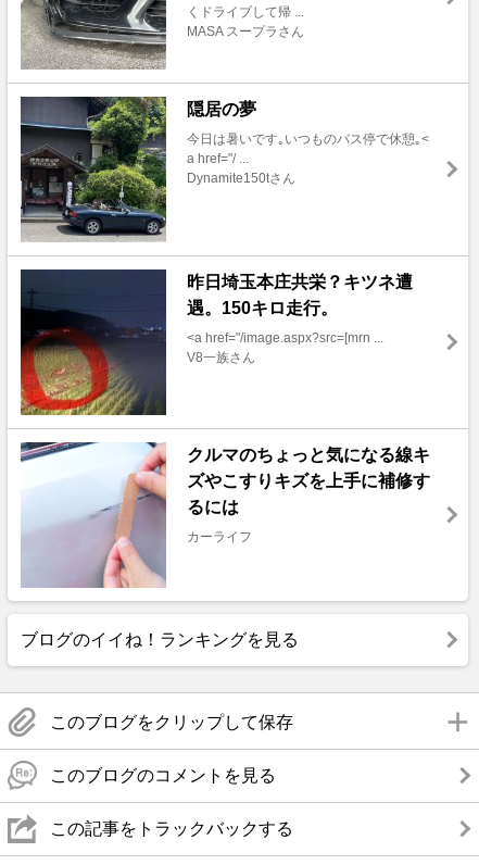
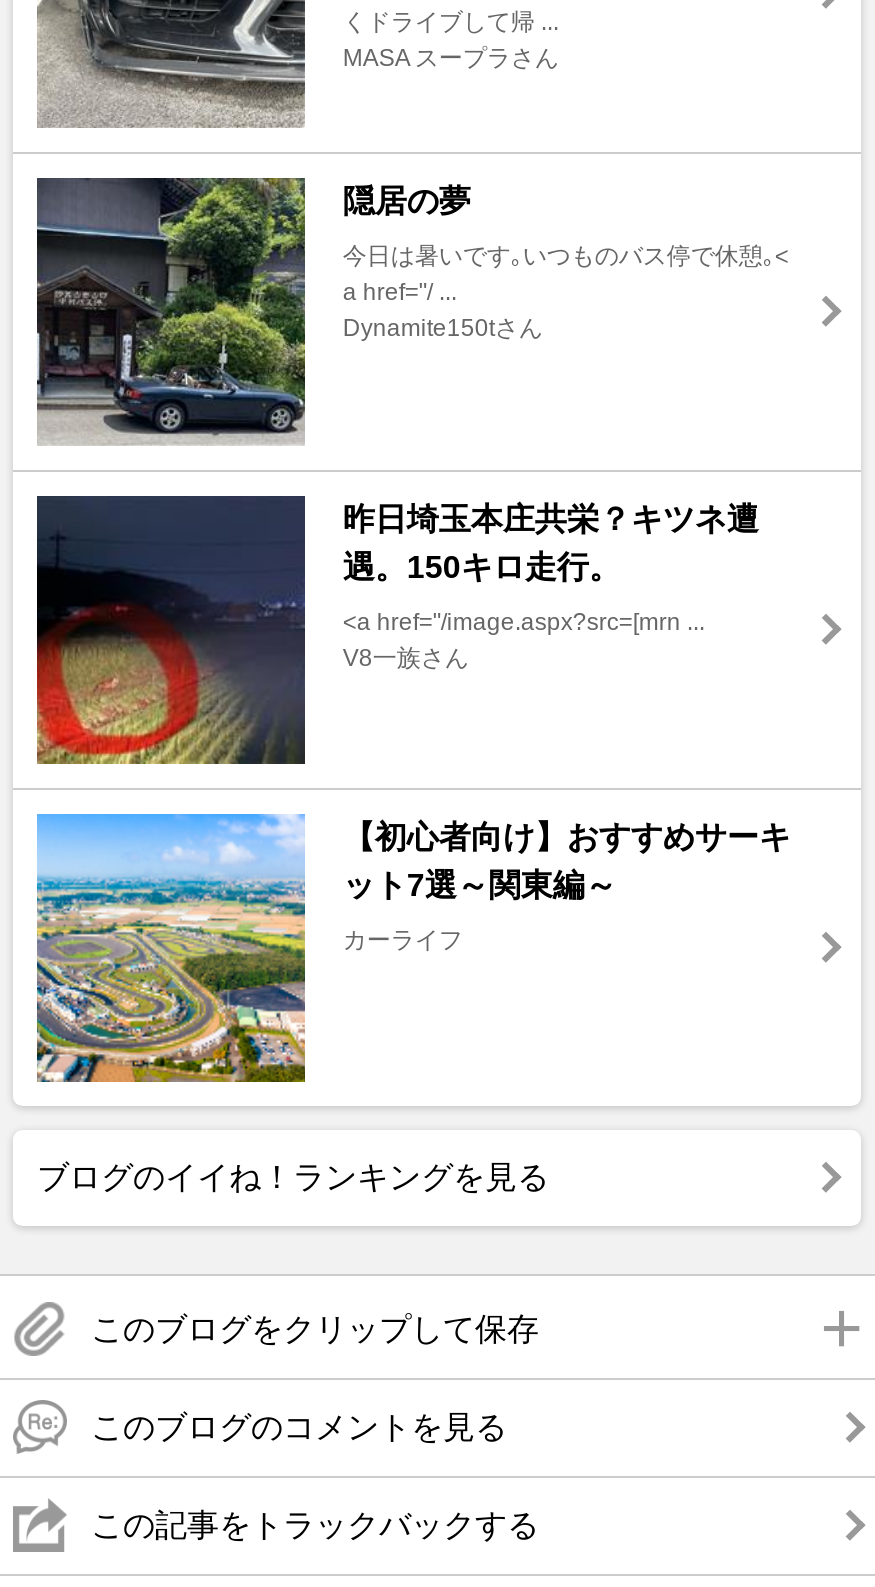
- [image]
- クルマのちょっと気になる線キ
- ズやこすりキズを上手に補修す
- るには
+ [image]
+ 【初心者向け】おすすめサーキ
+ ット7選～関東編～

moved up: カーライフ
